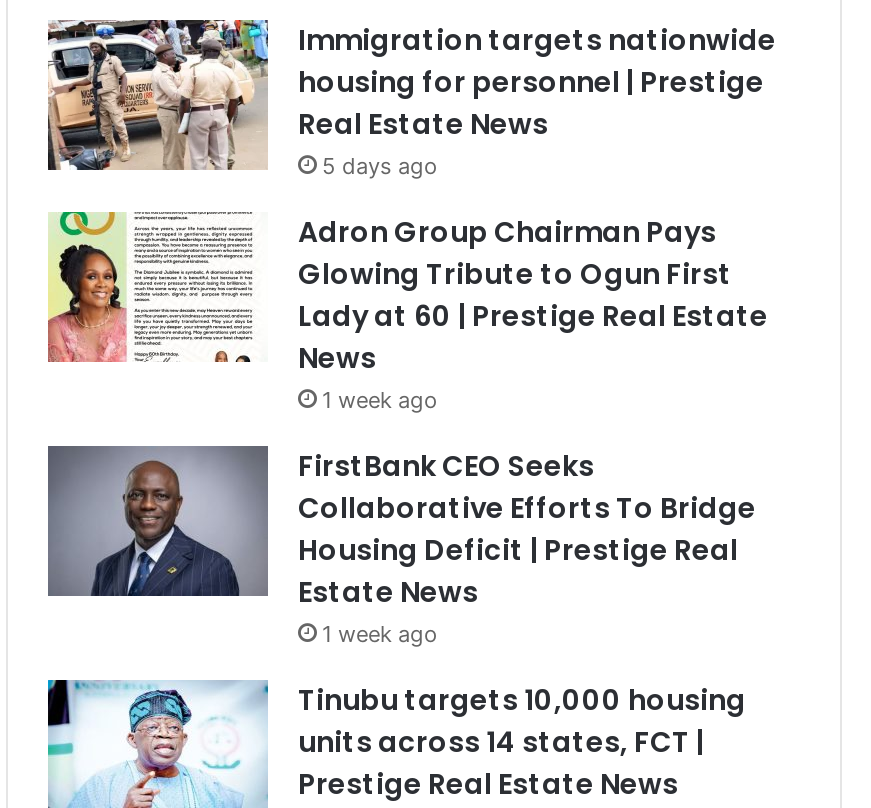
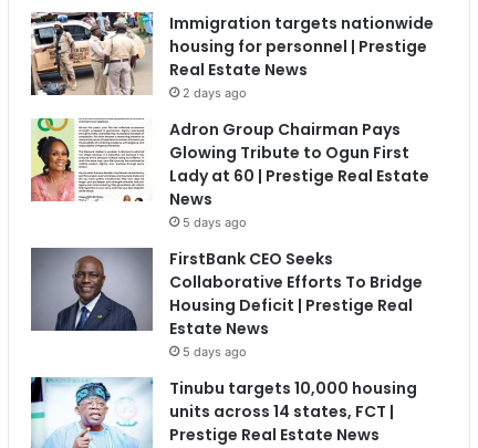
- 5 days ago
+ 2 days ago

- 1 week ago
+ 5 days ago

- 1 week ago
+ 5 days ago
